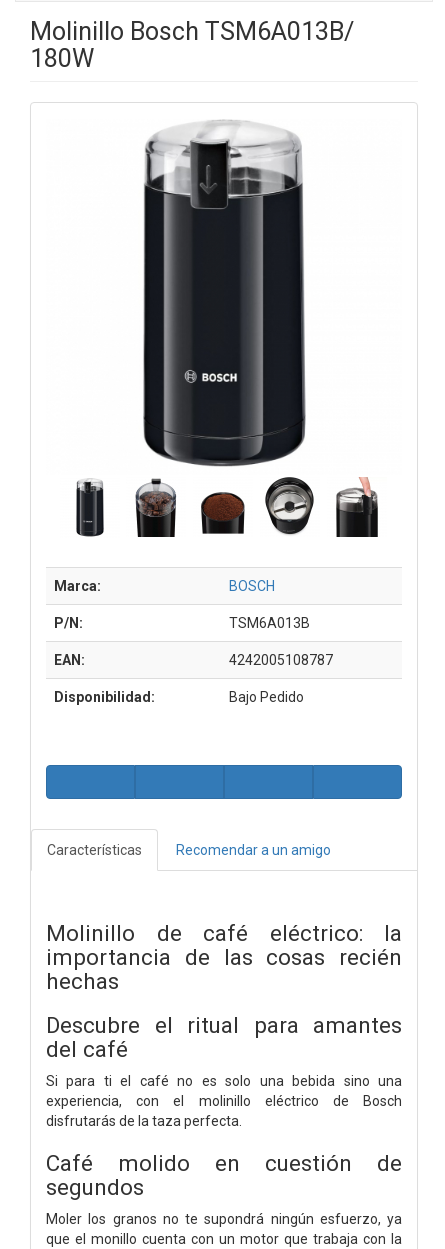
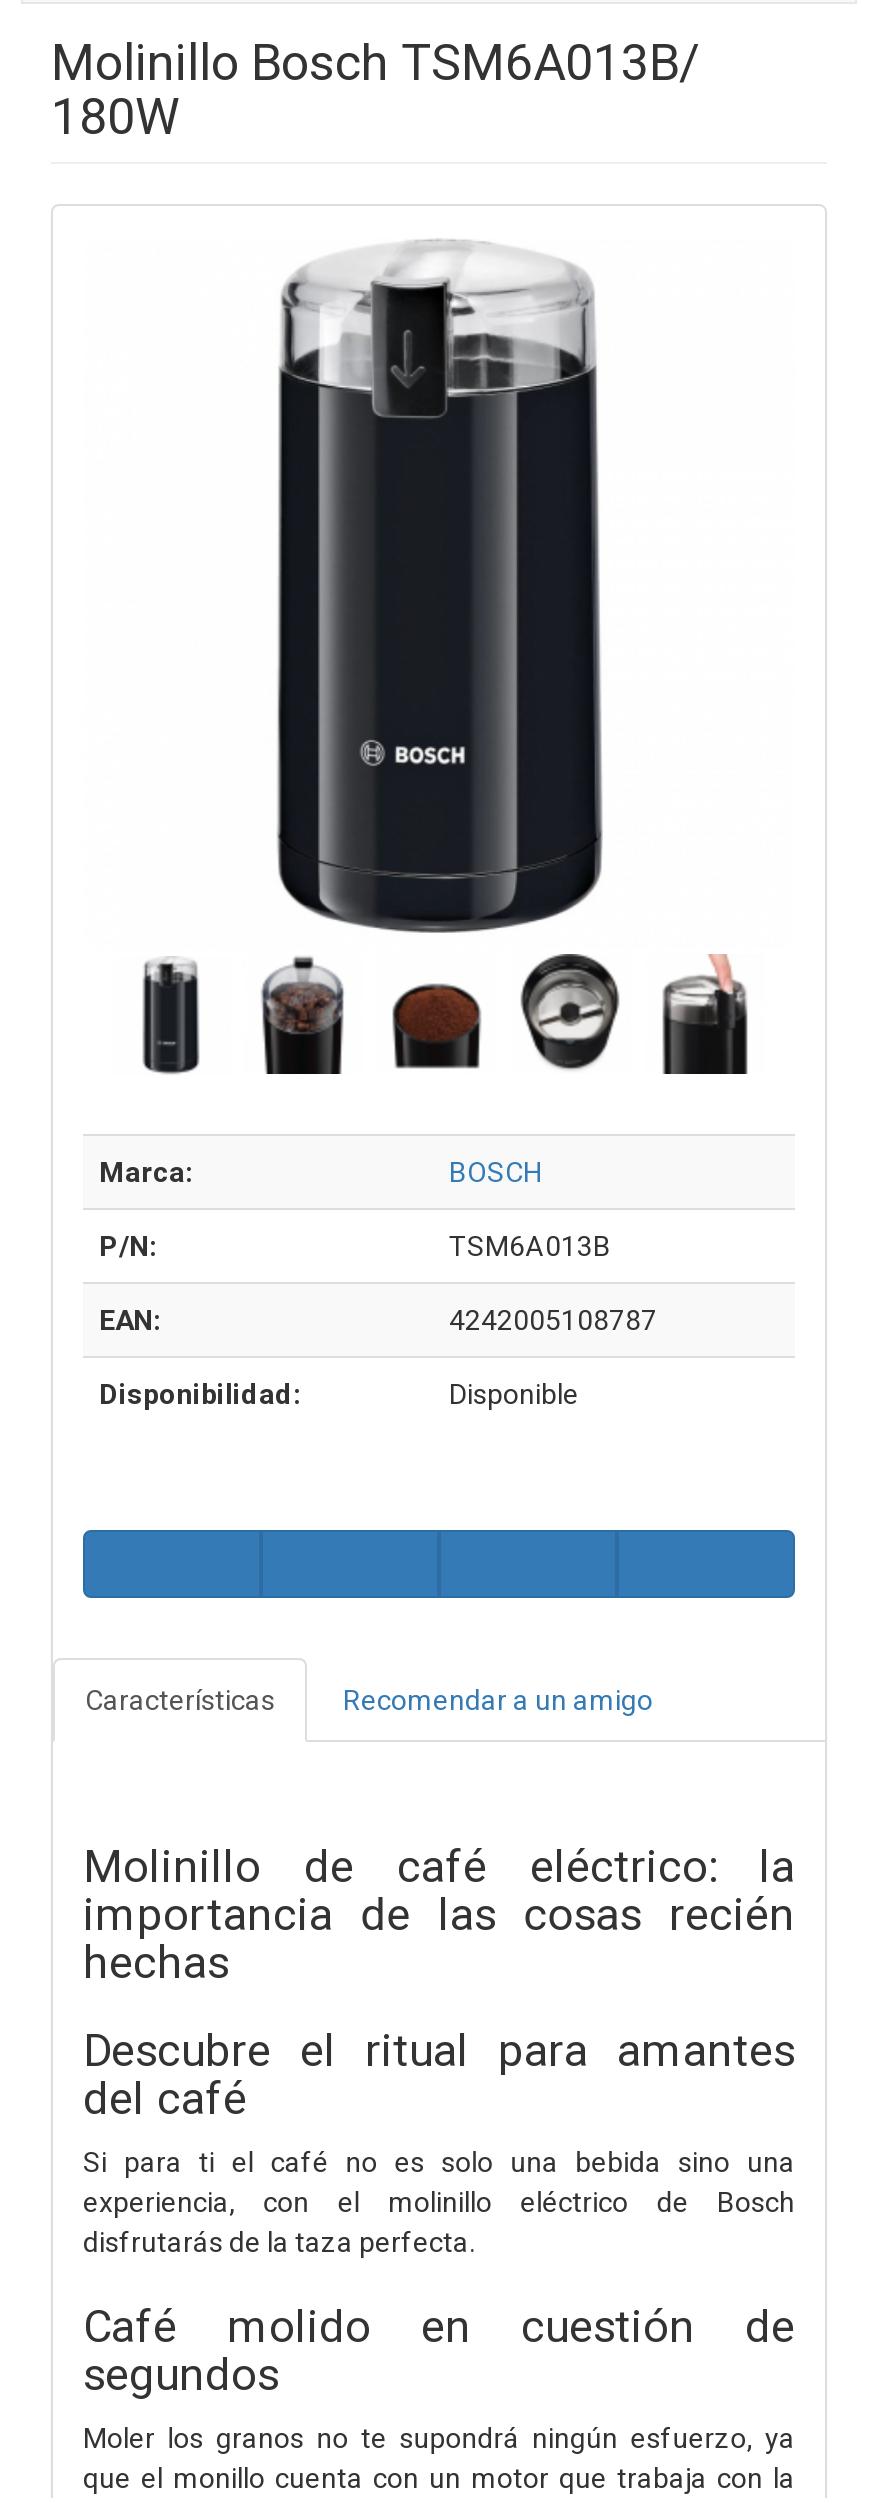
- Bajo Pedido
+ Disponible
